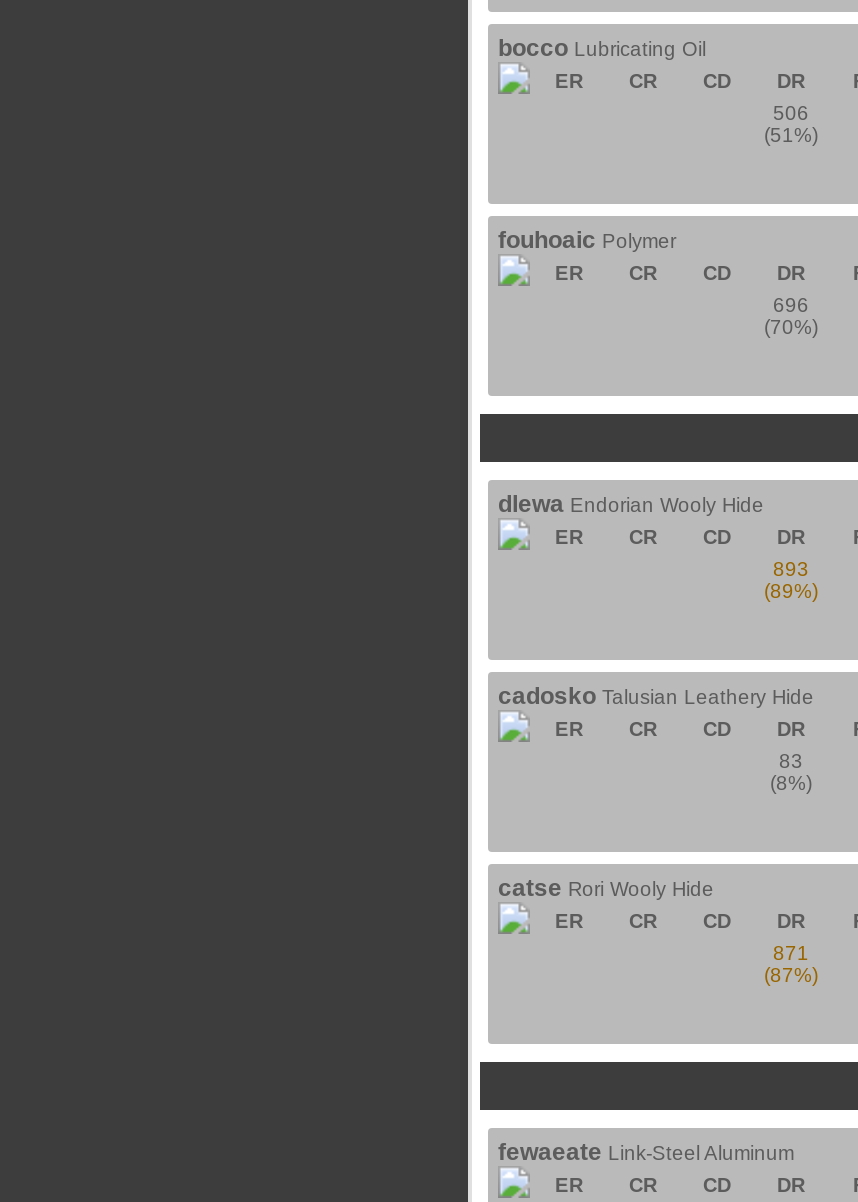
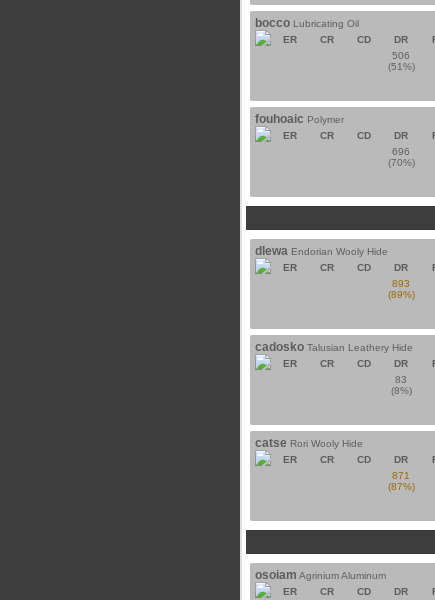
- fewaeate Link-Steel Aluminum
+ osoiam Agrinium Aluminum
